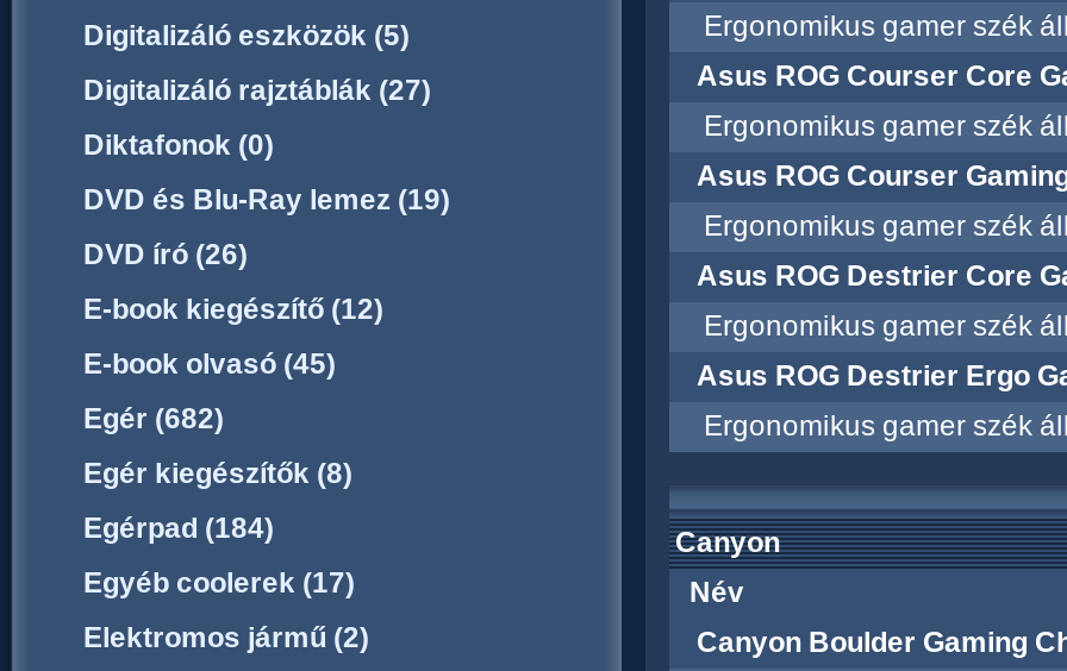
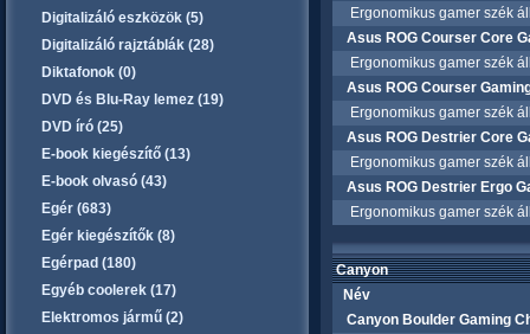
- Digitalizáló rajztáblák (27)
+ Digitalizáló rajztáblák (28)

- DVD író (26)
+ DVD író (25)

- E-book kiegészítő (12)
+ E-book kiegészítő (13)

- E-book olvasó (45)
+ E-book olvasó (43)

- Egér (682)
+ Egér (683)

- Egérpad (184)
+ Egérpad (180)
